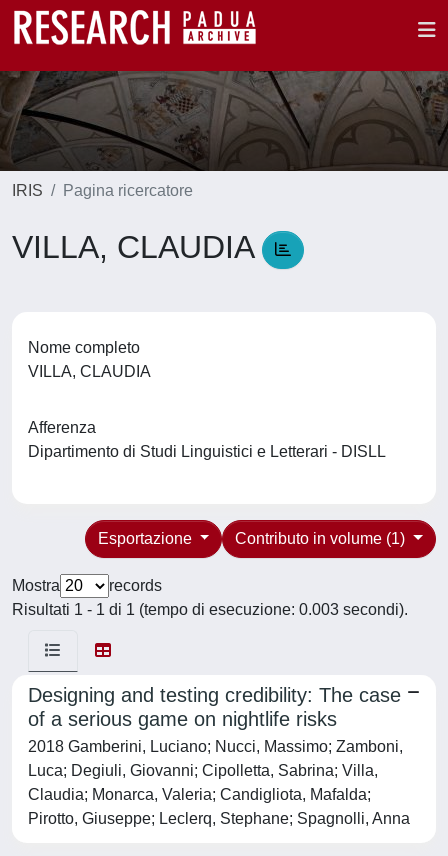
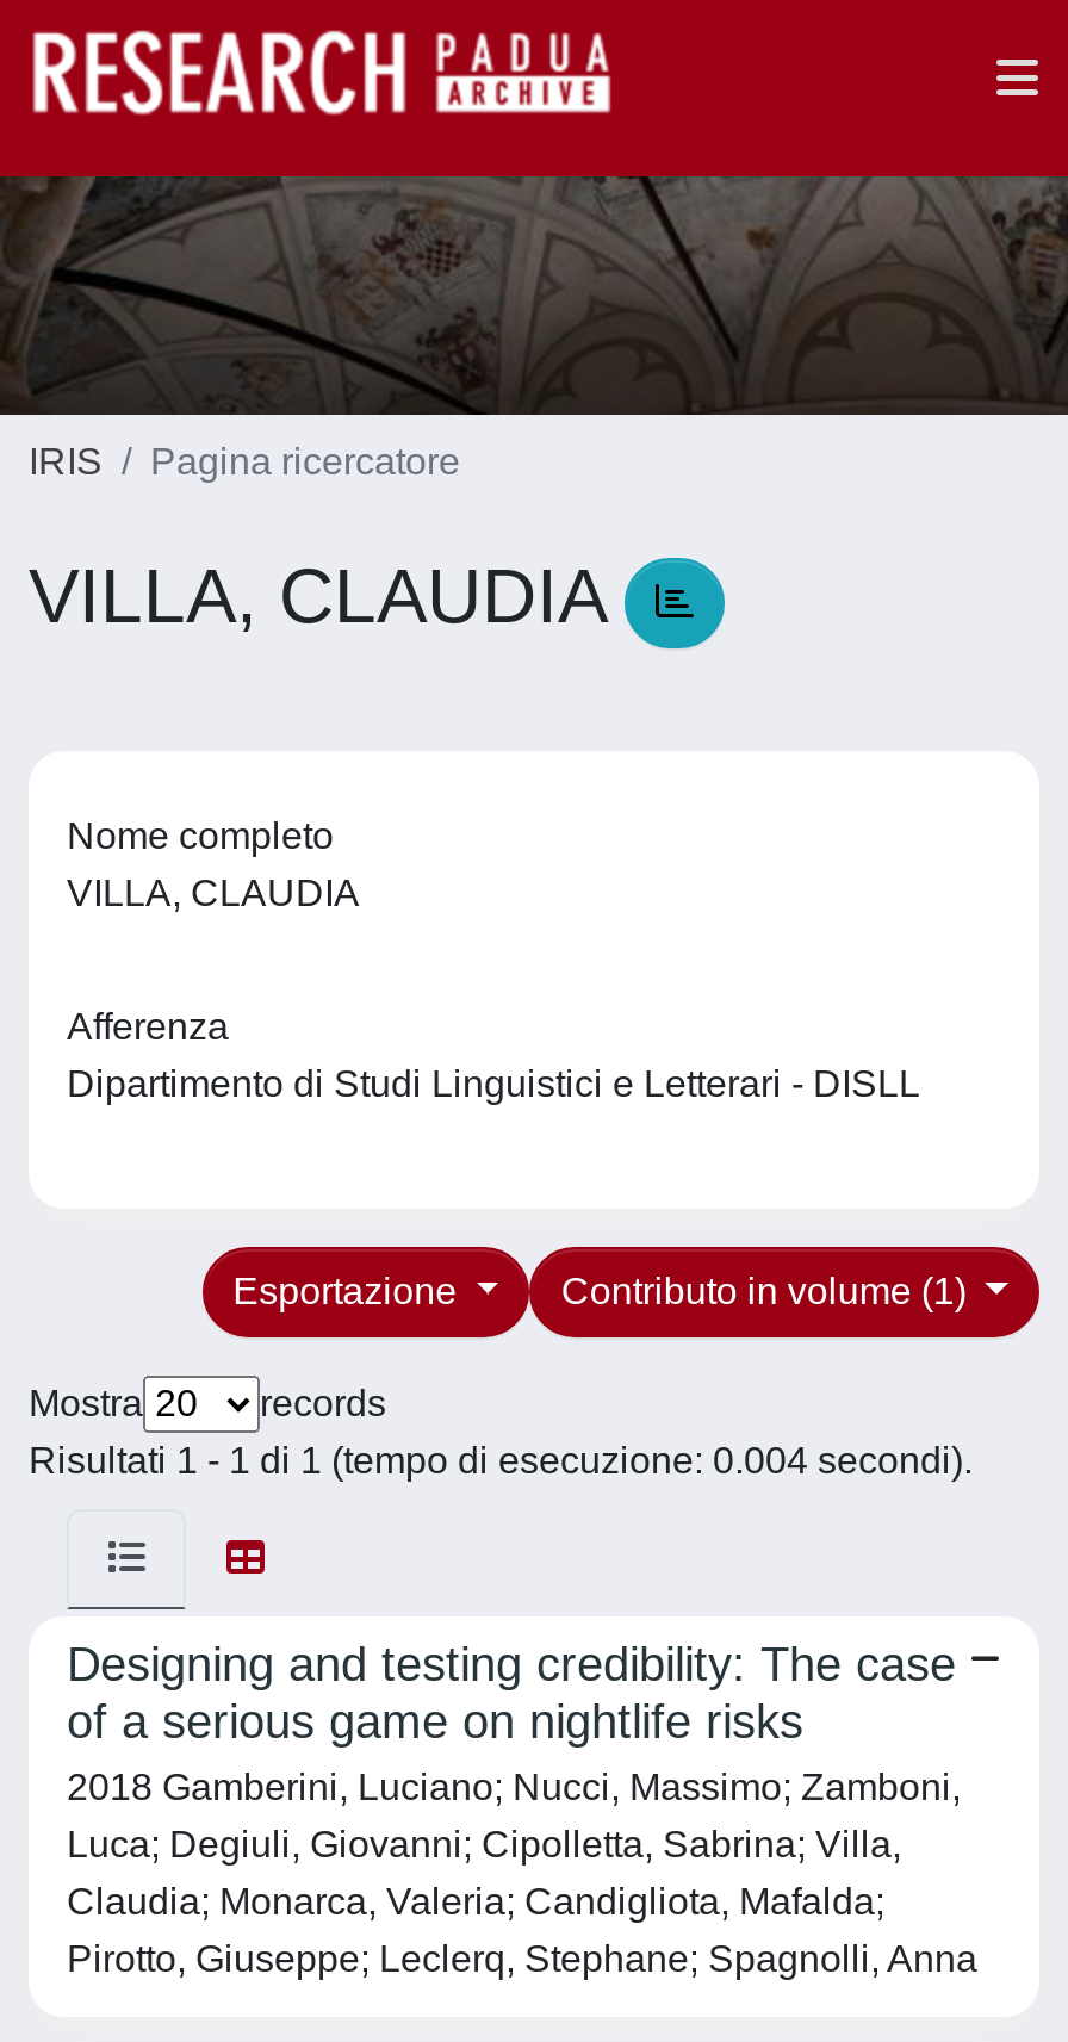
- Risultati 1 - 1 di 1 (tempo di esecuzione: 0.003 secondi).
+ Risultati 1 - 1 di 1 (tempo di esecuzione: 0.004 secondi).
